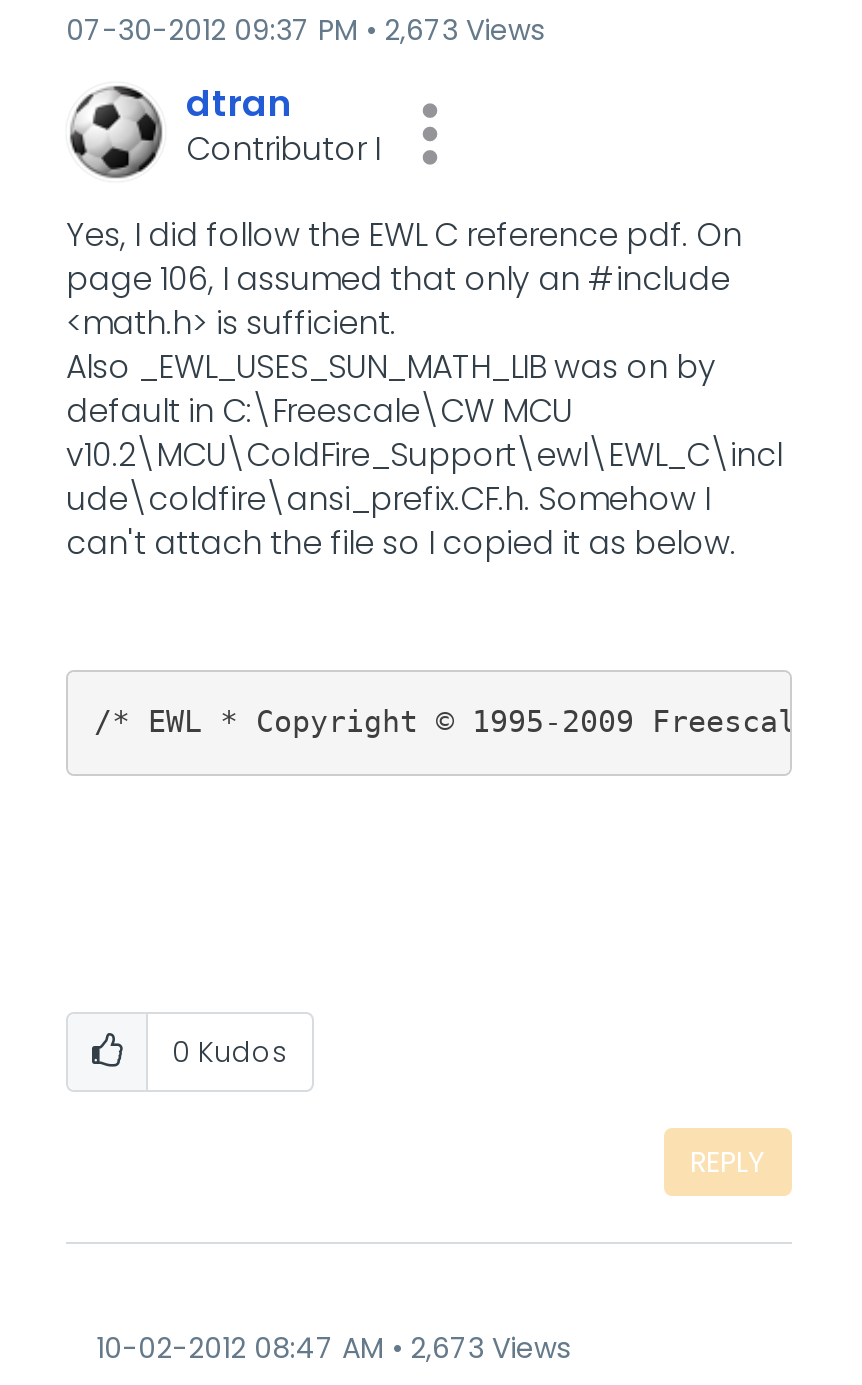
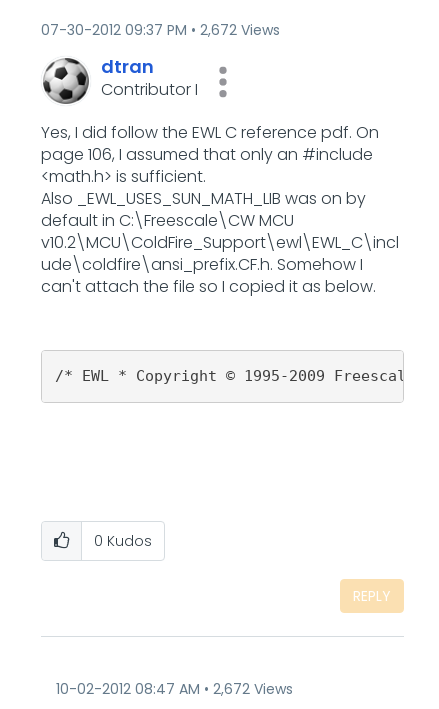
- 07-30-2012 09:37 PM 2,673 Views
+ 07-30-2012 09:37 PM 2,672 Views

- 10-02-2012 08:47 AM 2,673 Views
+ 10-02-2012 08:47 AM 2,672 Views
